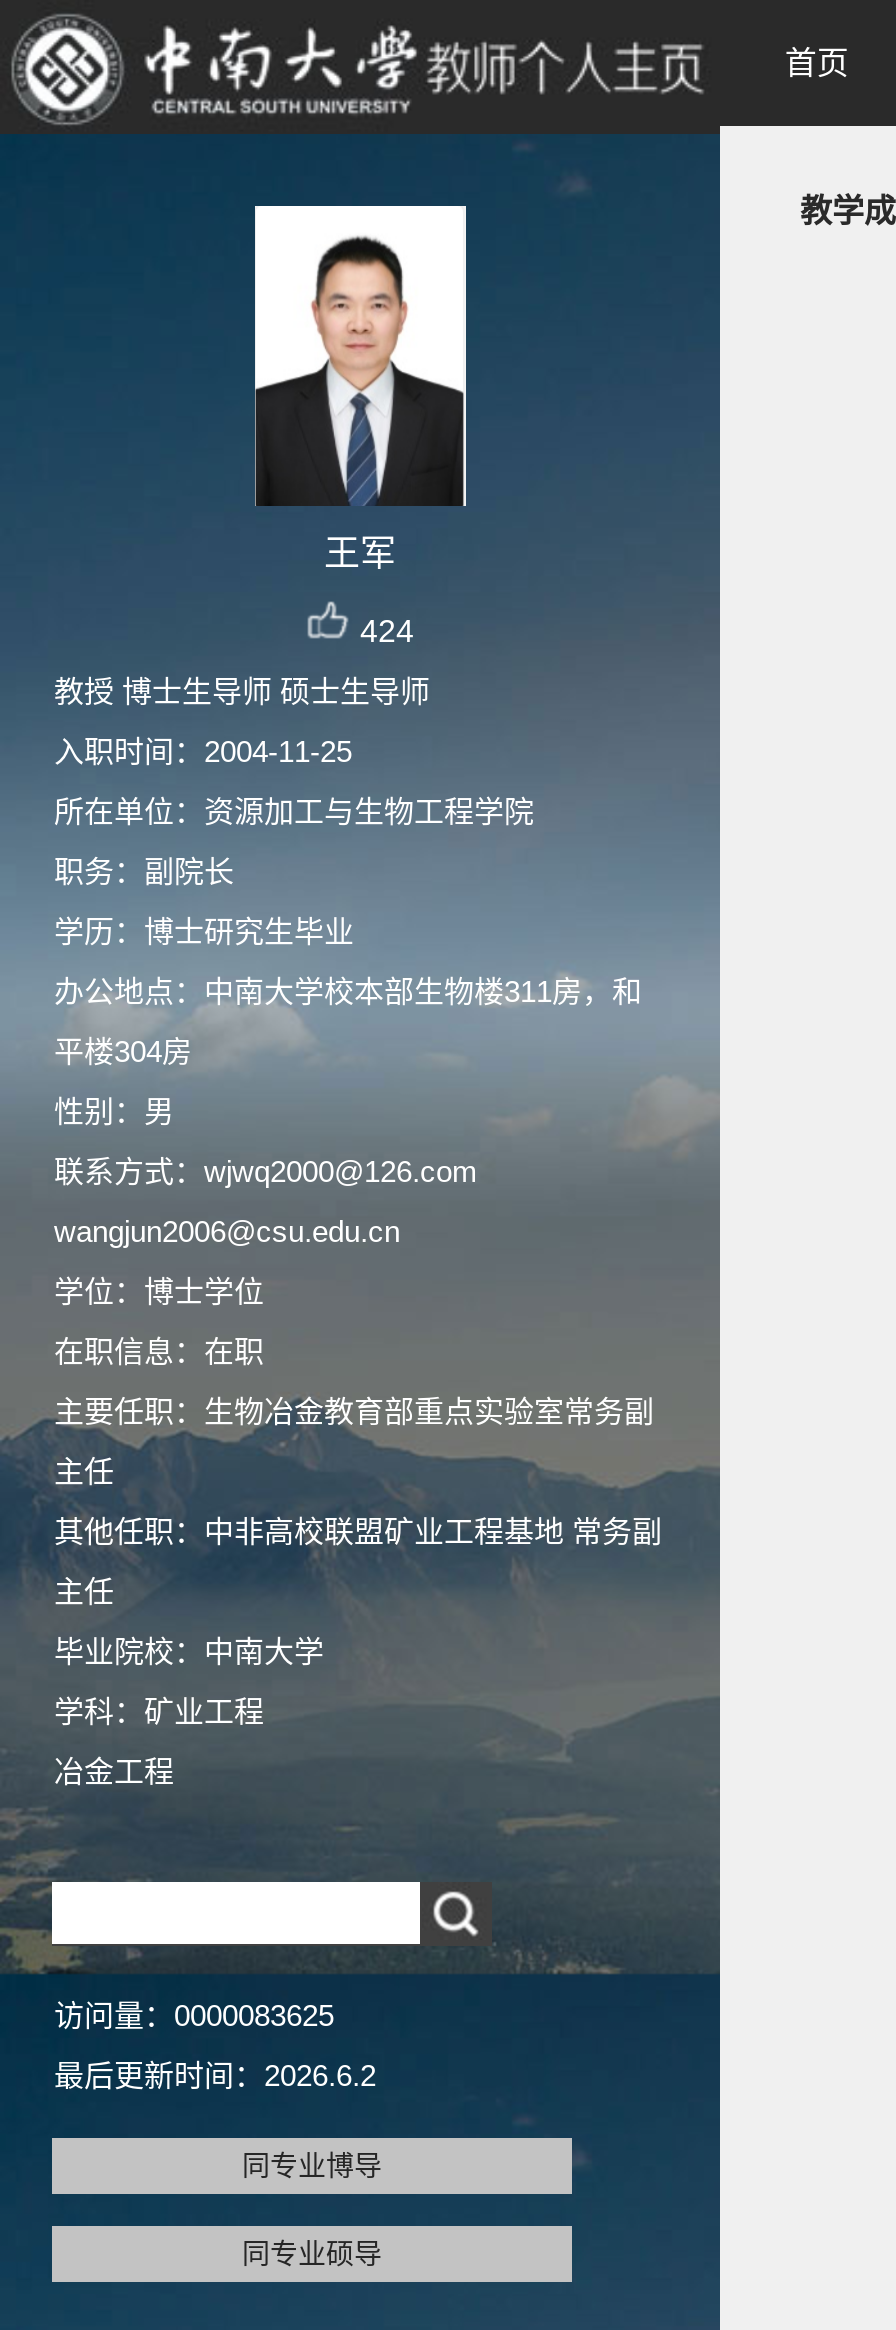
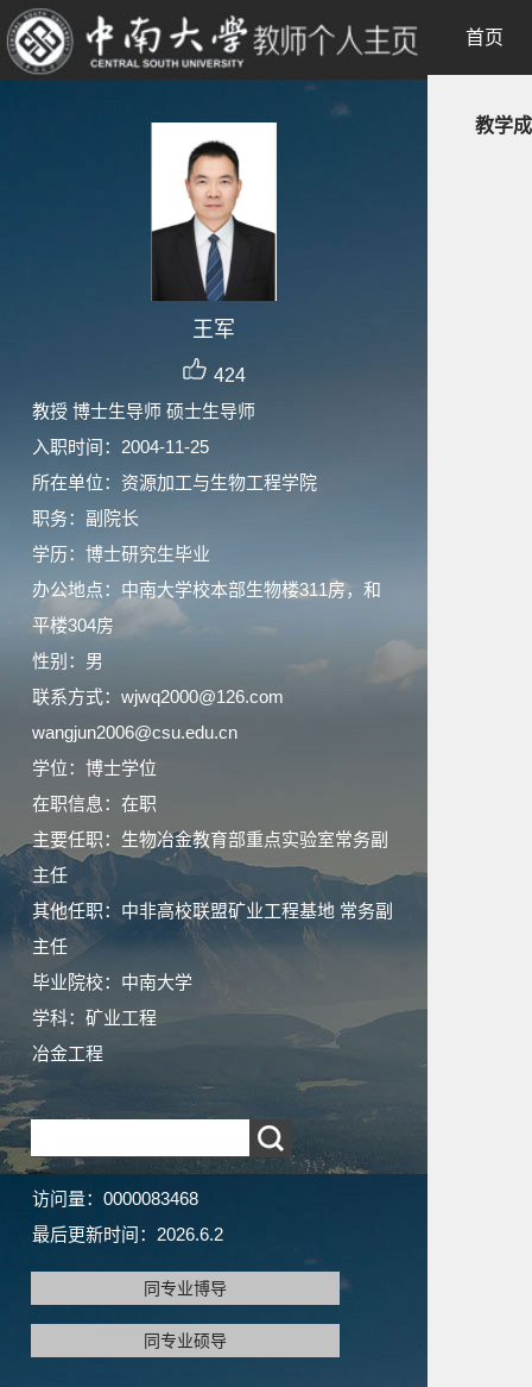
- 访问量：0000083625
+ 访问量：0000083468
